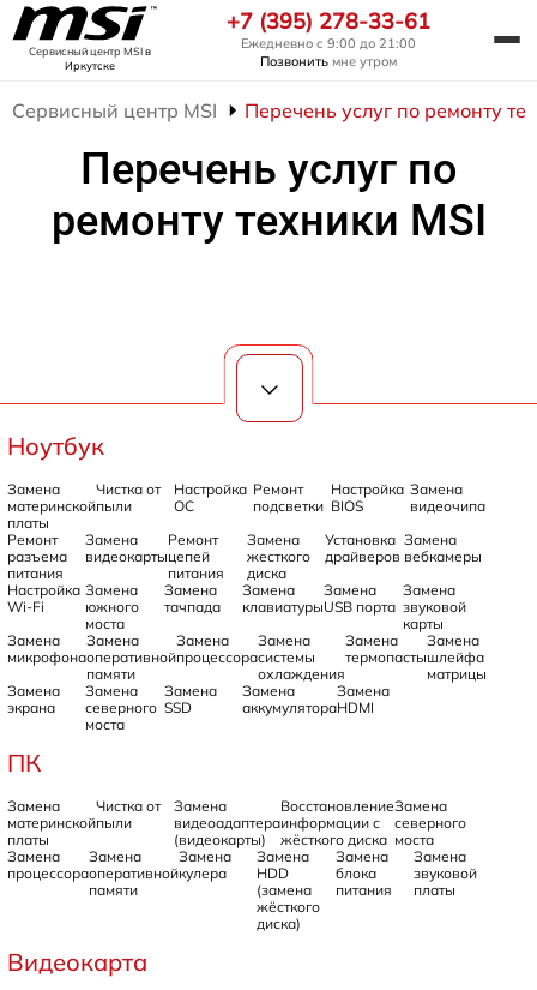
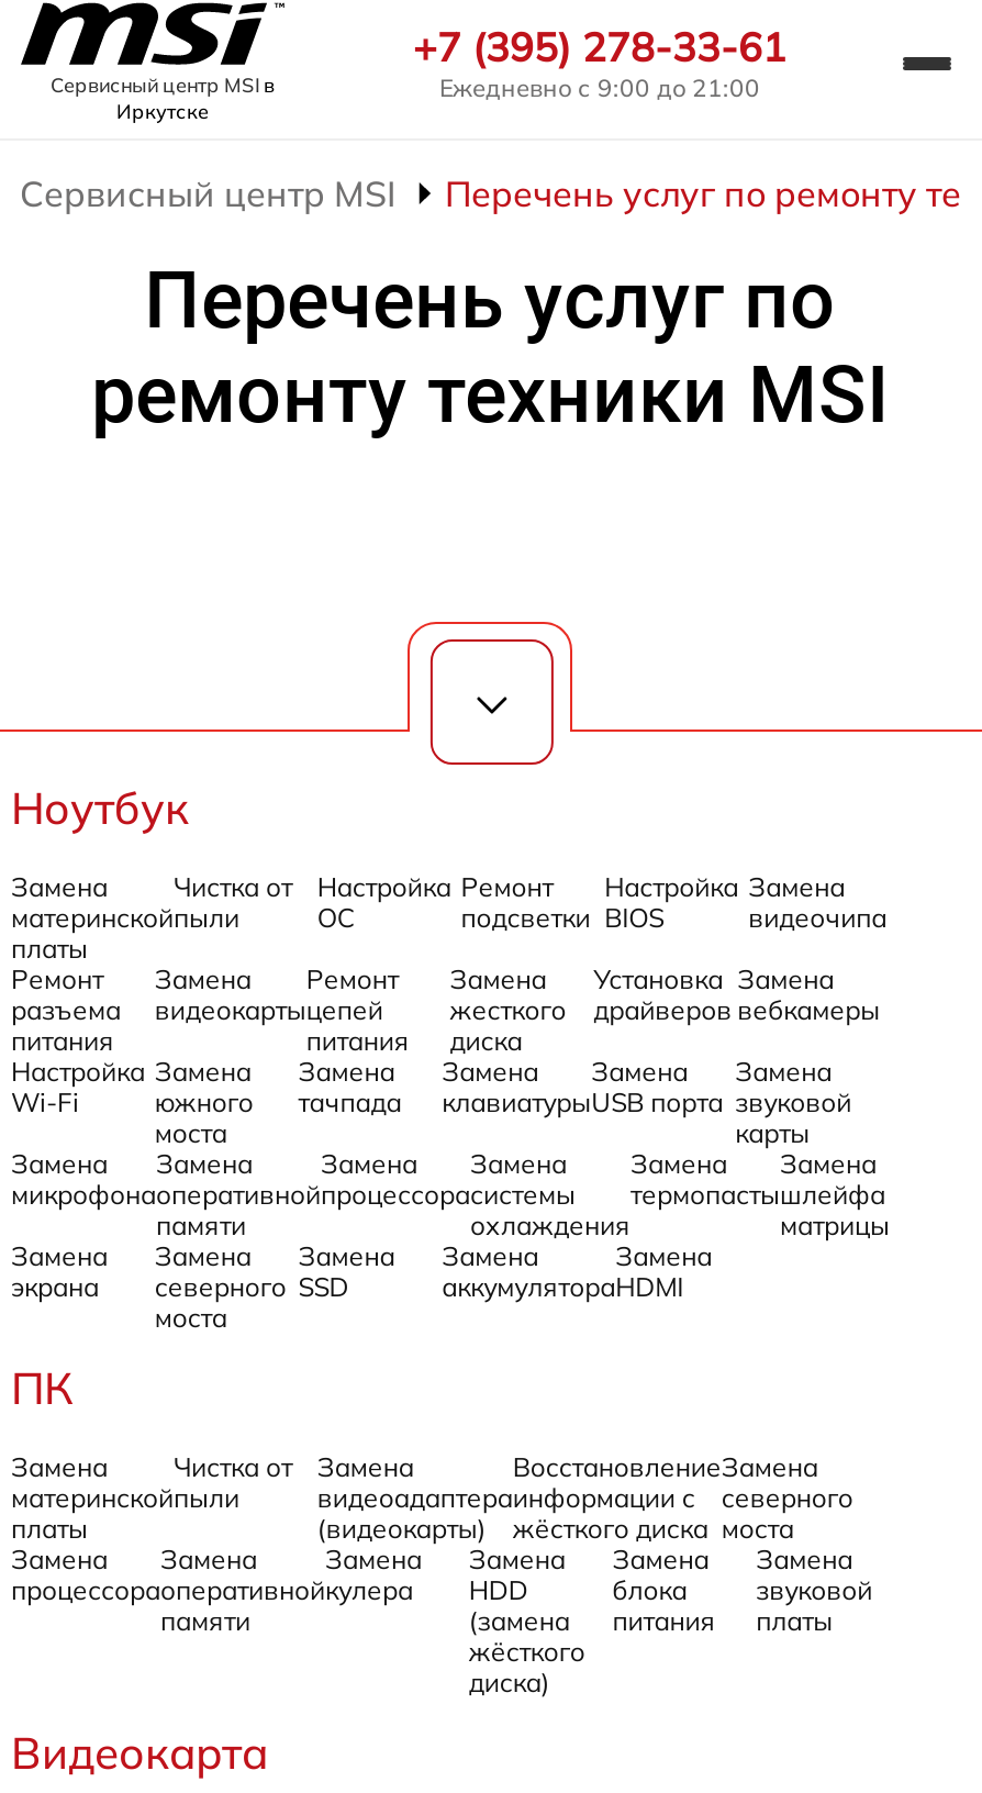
- Позвонить мне утром
